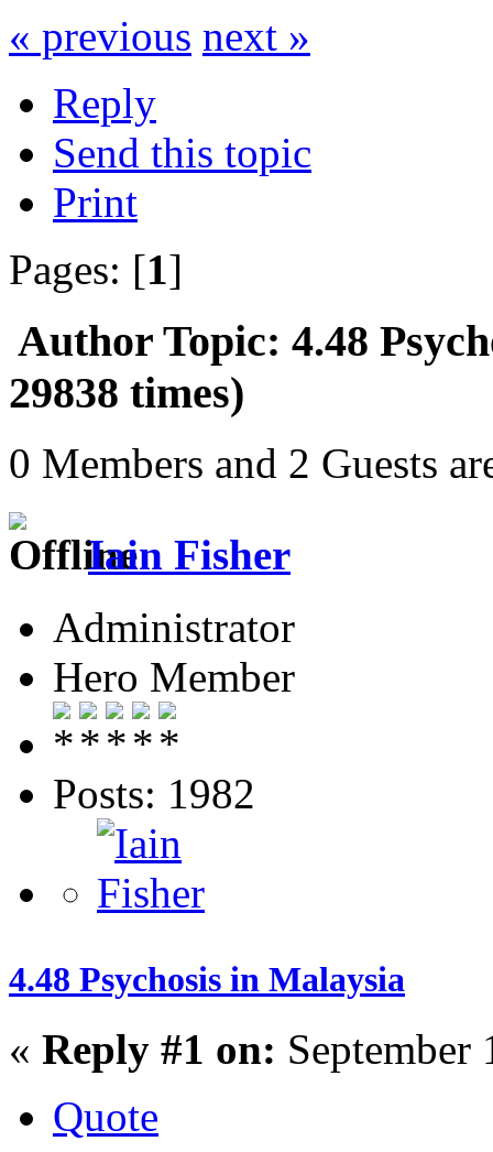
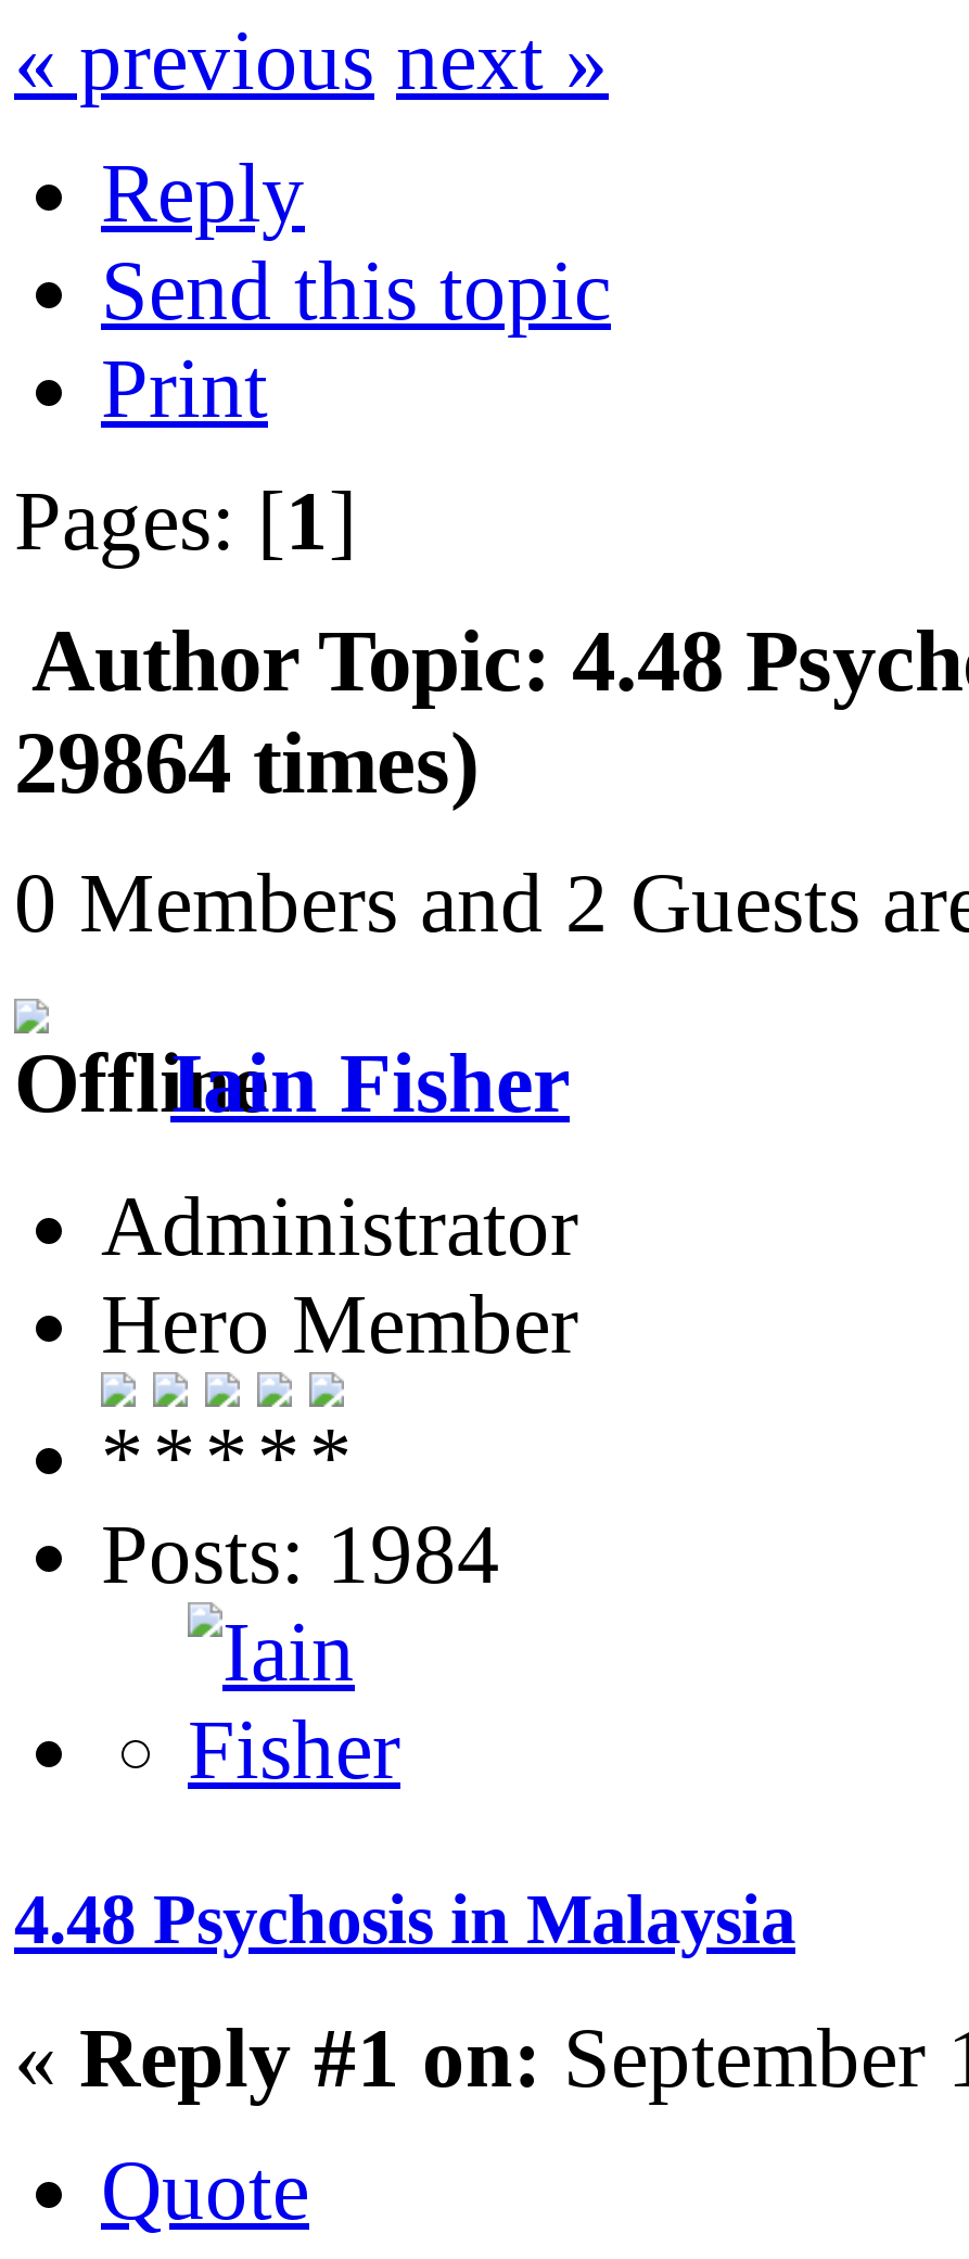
- 29838 times)
+ 29864 times)

- Posts: 1982
+ Posts: 1984
